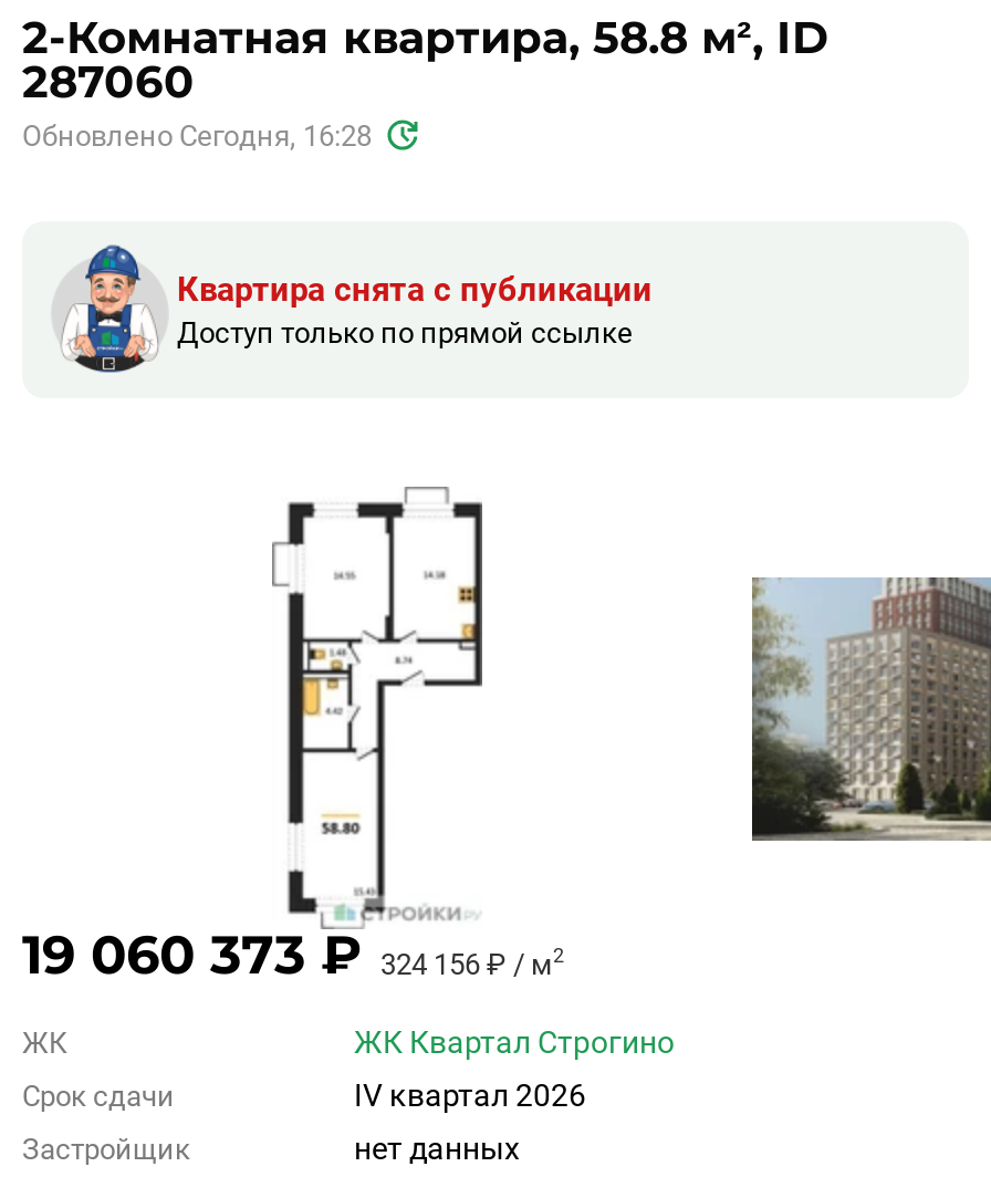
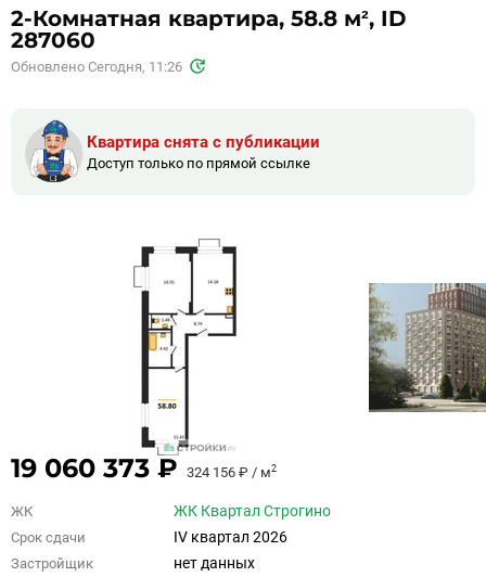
- Обновлено Сегодня, 16:28
+ Обновлено Сегодня, 11:26
